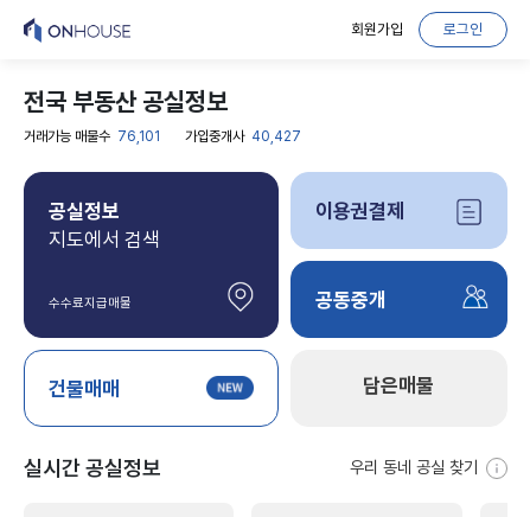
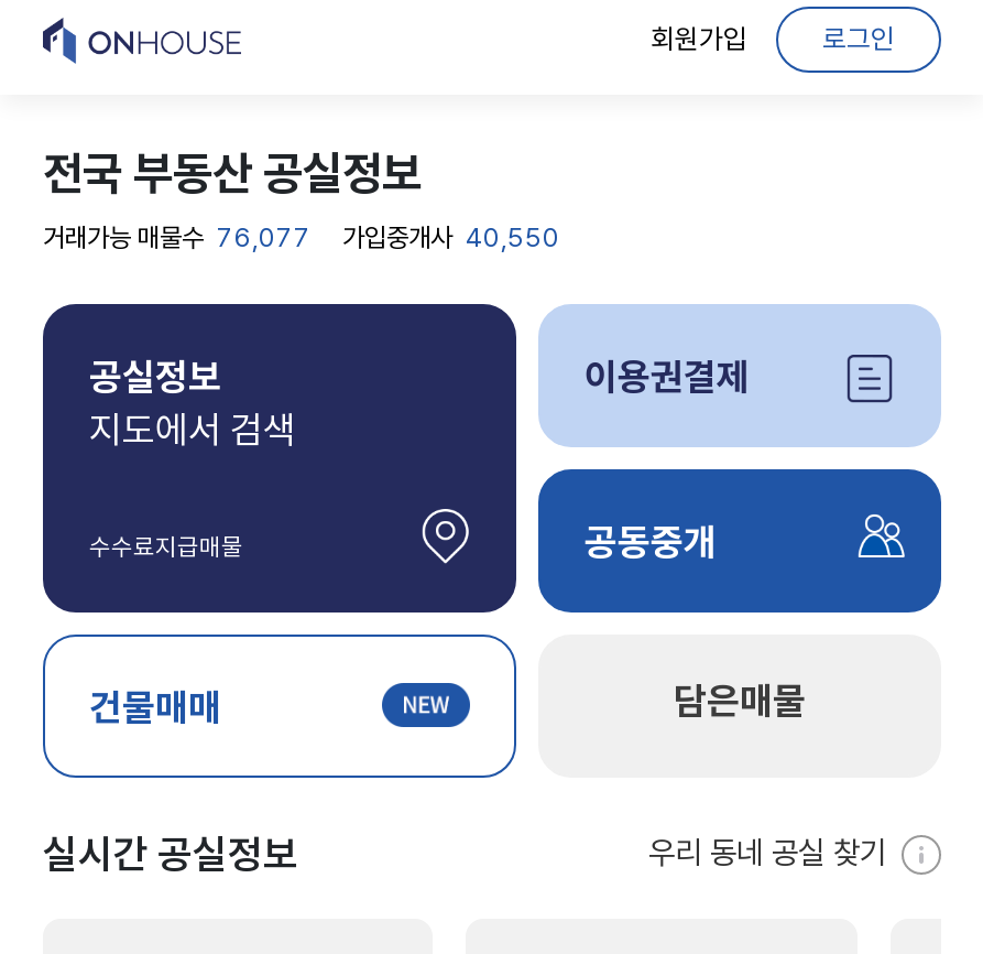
- 거래가능 매물수 76,101
+ 거래가능 매물수 76,077

- 가입중개사 40,427
+ 가입중개사 40,550
